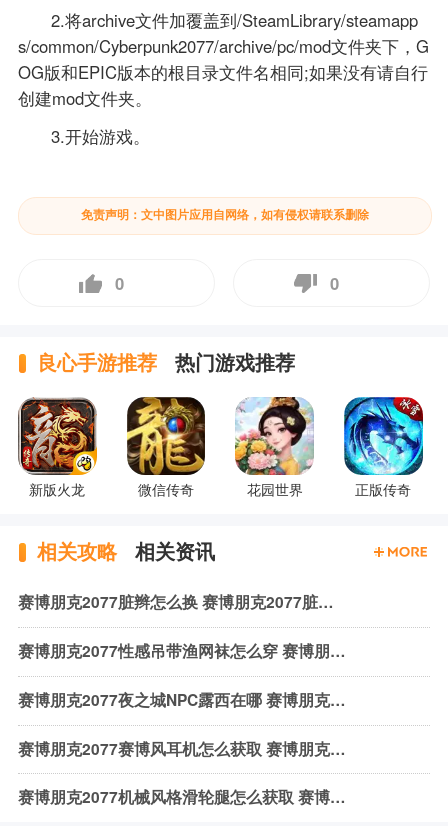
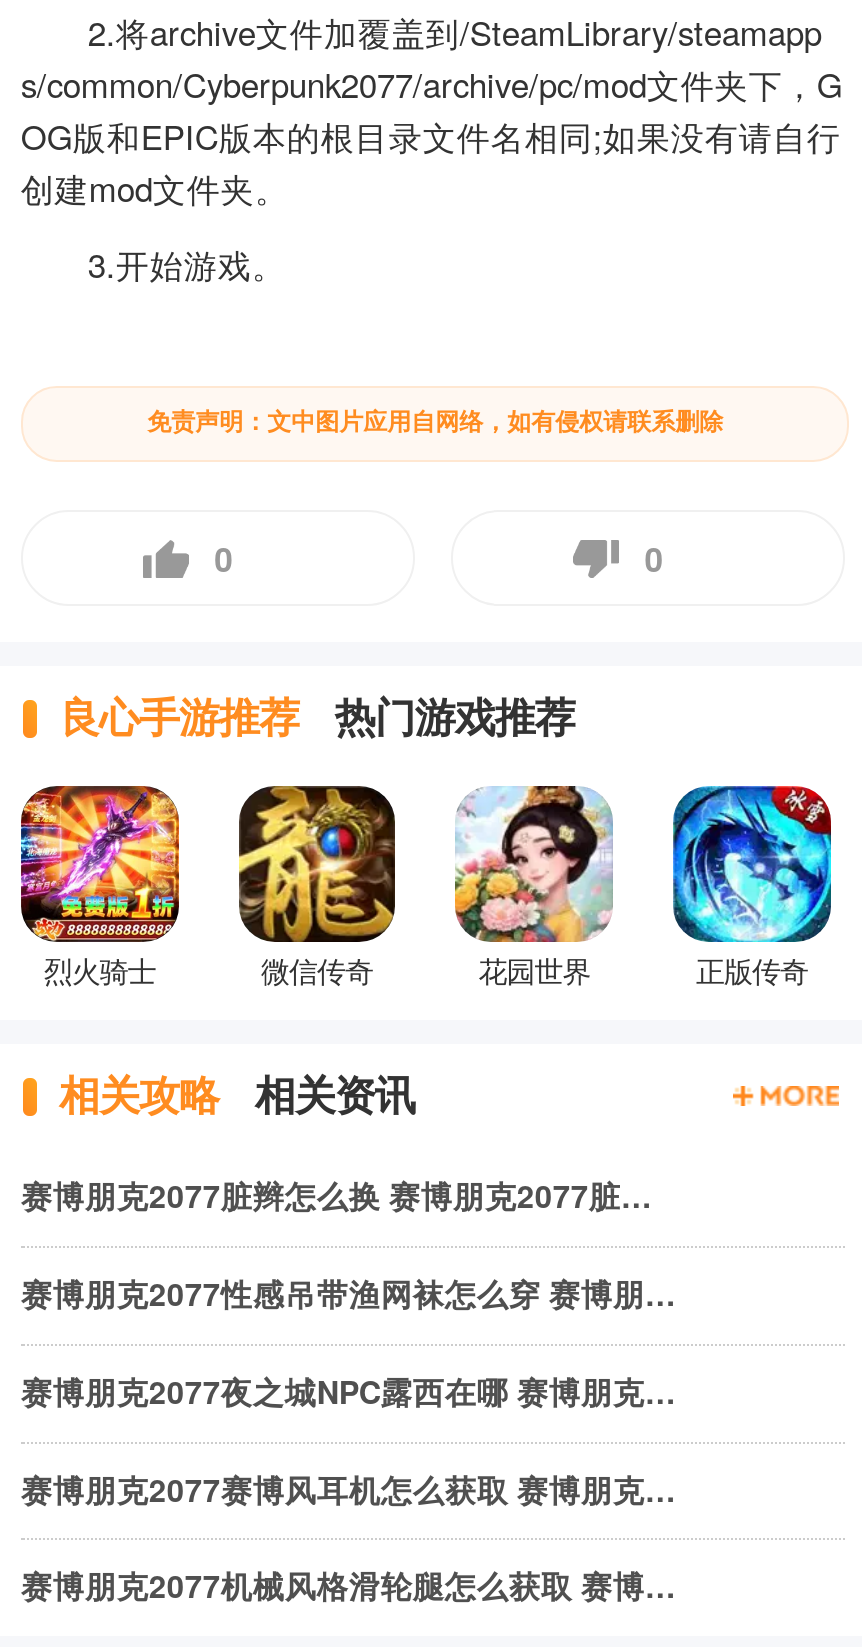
- [image]
- 新版火龙
+ [image]
+ 烈火骑士
